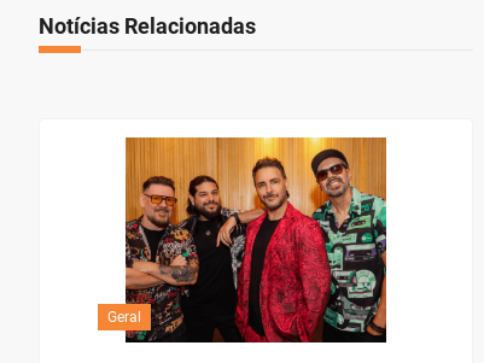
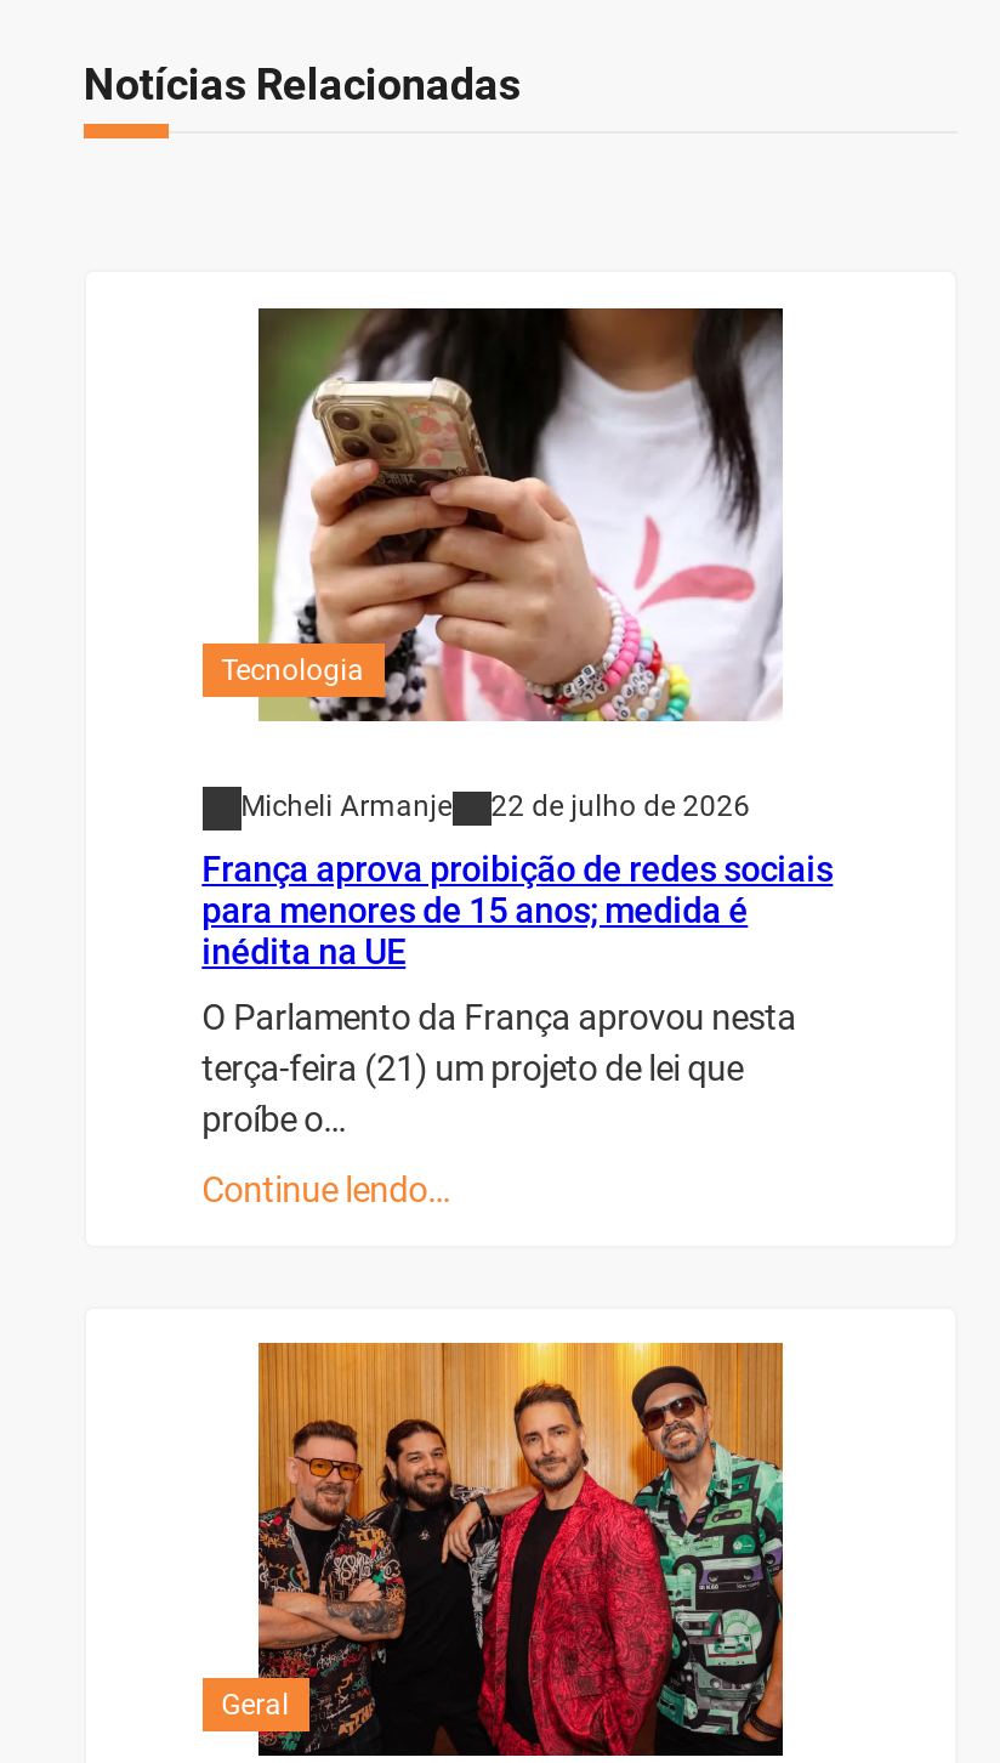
+ Micheli Armanje
+ 22 de julho de 2026
+ França aprova proibição de redes sociais
+ para menores de 15 anos; medida é
+ inédita na UE
+ O Parlamento da França aprovou nesta
+ terça-feira (21) um projeto de lei que
+ proíbe o…
+ Continue lendo…

+ [image]
+ Tecnologia
